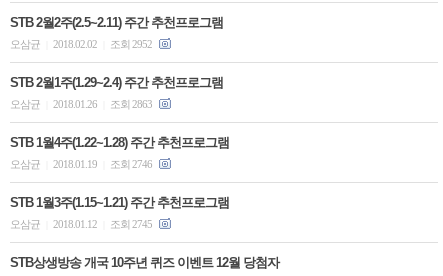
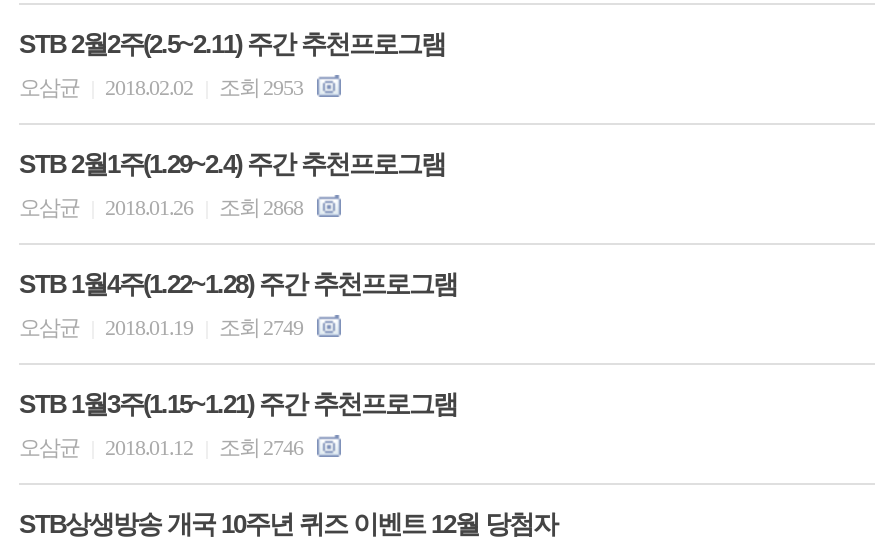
- 오삼균 2018.02.02 조회 2952
+ 오삼균 2018.02.02 조회 2953

- 오삼균 2018.01.26 조회 2863
+ 오삼균 2018.01.26 조회 2868

- 오삼균 2018.01.19 조회 2746
+ 오삼균 2018.01.19 조회 2749

- 오삼균 2018.01.12 조회 2745
+ 오삼균 2018.01.12 조회 2746
